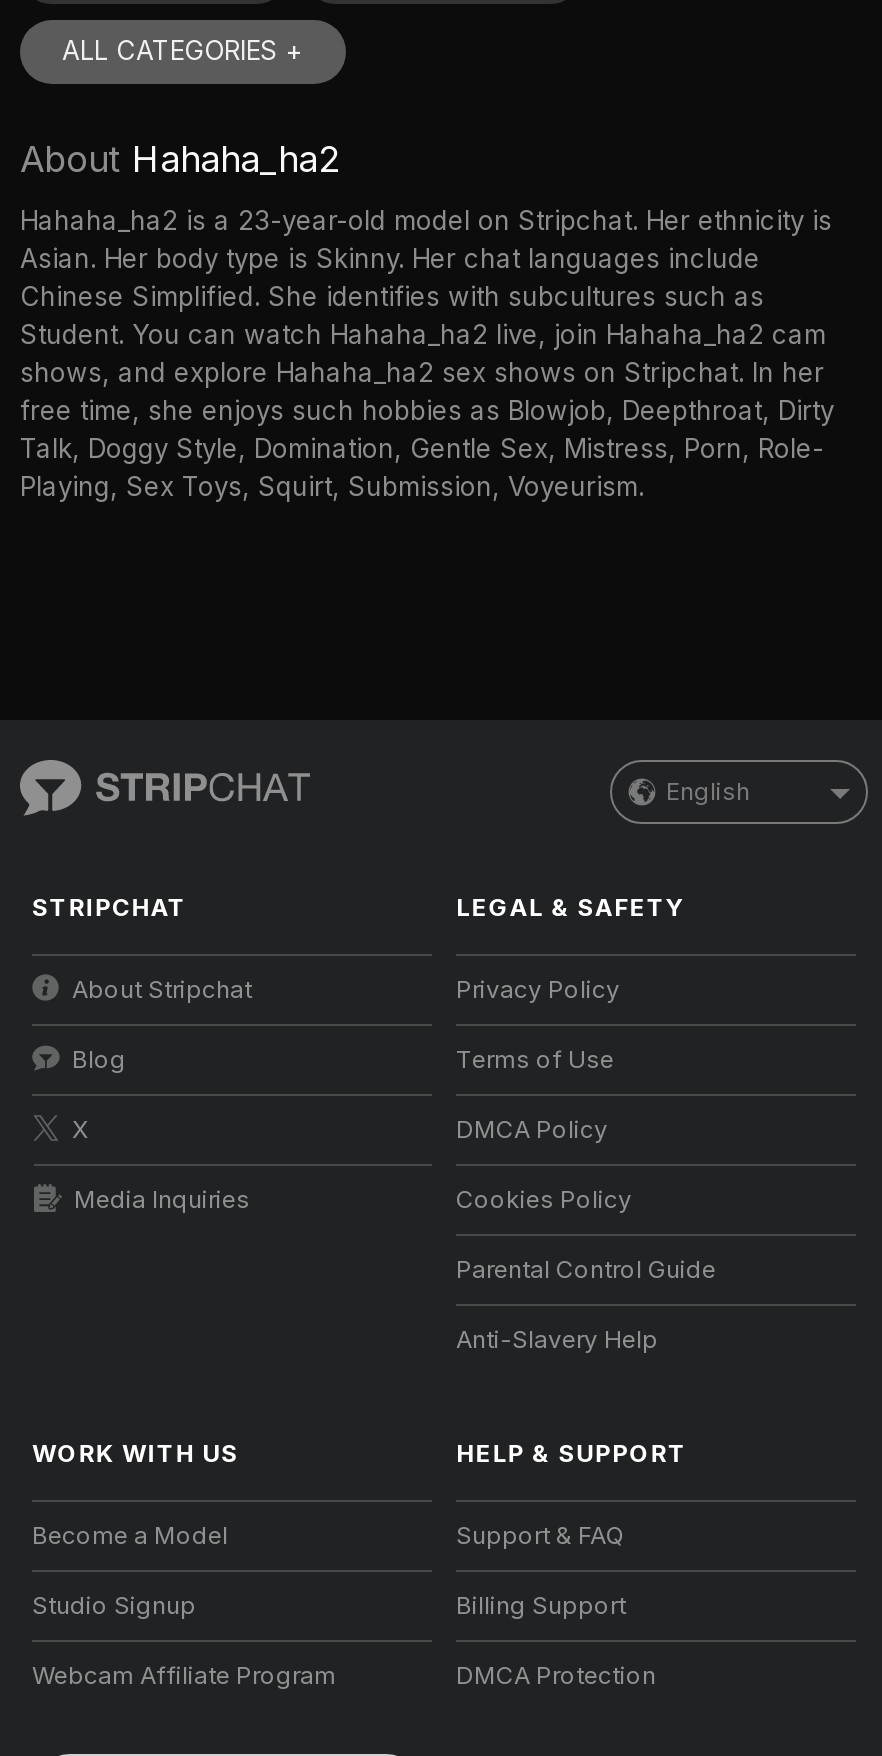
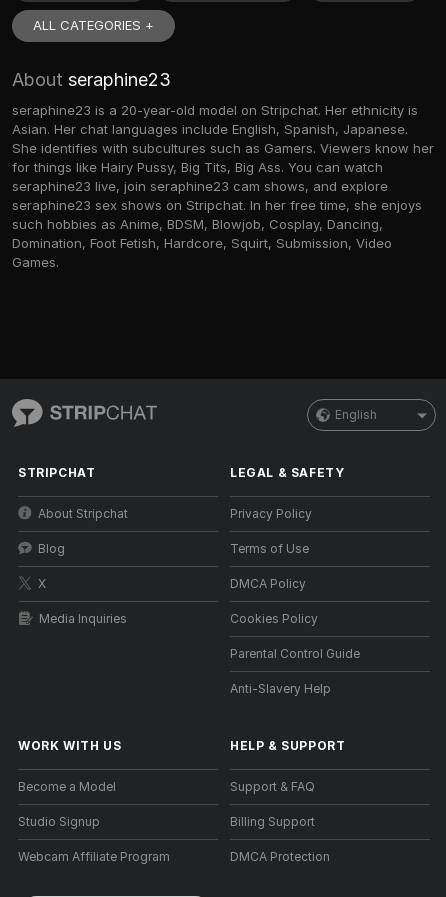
- About Hahaha_ha2
+ About seraphine23

- Hahaha_ha2 is a 23-year-old model on Stripchat. Her ethnicity is
- Asian. Her body type is Skinny. Her chat languages include
- Chinese Simplified. She identifies with subcultures such as
- Student. You can watch Hahaha_ha2 live, join Hahaha_ha2 cam
- shows, and explore Hahaha_ha2 sex shows on Stripchat. In her
- free time, she enjoys such hobbies as Blowjob, Deepthroat, Dirty
- Talk, Doggy Style, Domination, Gentle Sex, Mistress, Porn, Role-
- Playing, Sex Toys, Squirt, Submission, Voyeurism.
+ seraphine23 is a 20-year-old model on Stripchat. Her ethnicity is
+ Asian. Her chat languages include English, Spanish, Japanese.
+ She identifies with subcultures such as Gamers. Viewers know her
+ for things like Hairy Pussy, Big Tits, Big Ass. You can watch
+ seraphine23 live, join seraphine23 cam shows, and explore
+ seraphine23 sex shows on Stripchat. In her free time, she enjoys
+ such hobbies as Anime, BDSM, Blowjob, Cosplay, Dancing,
+ Domination, Foot Fetish, Hardcore, Squirt, Submission, Video
+ Games.
